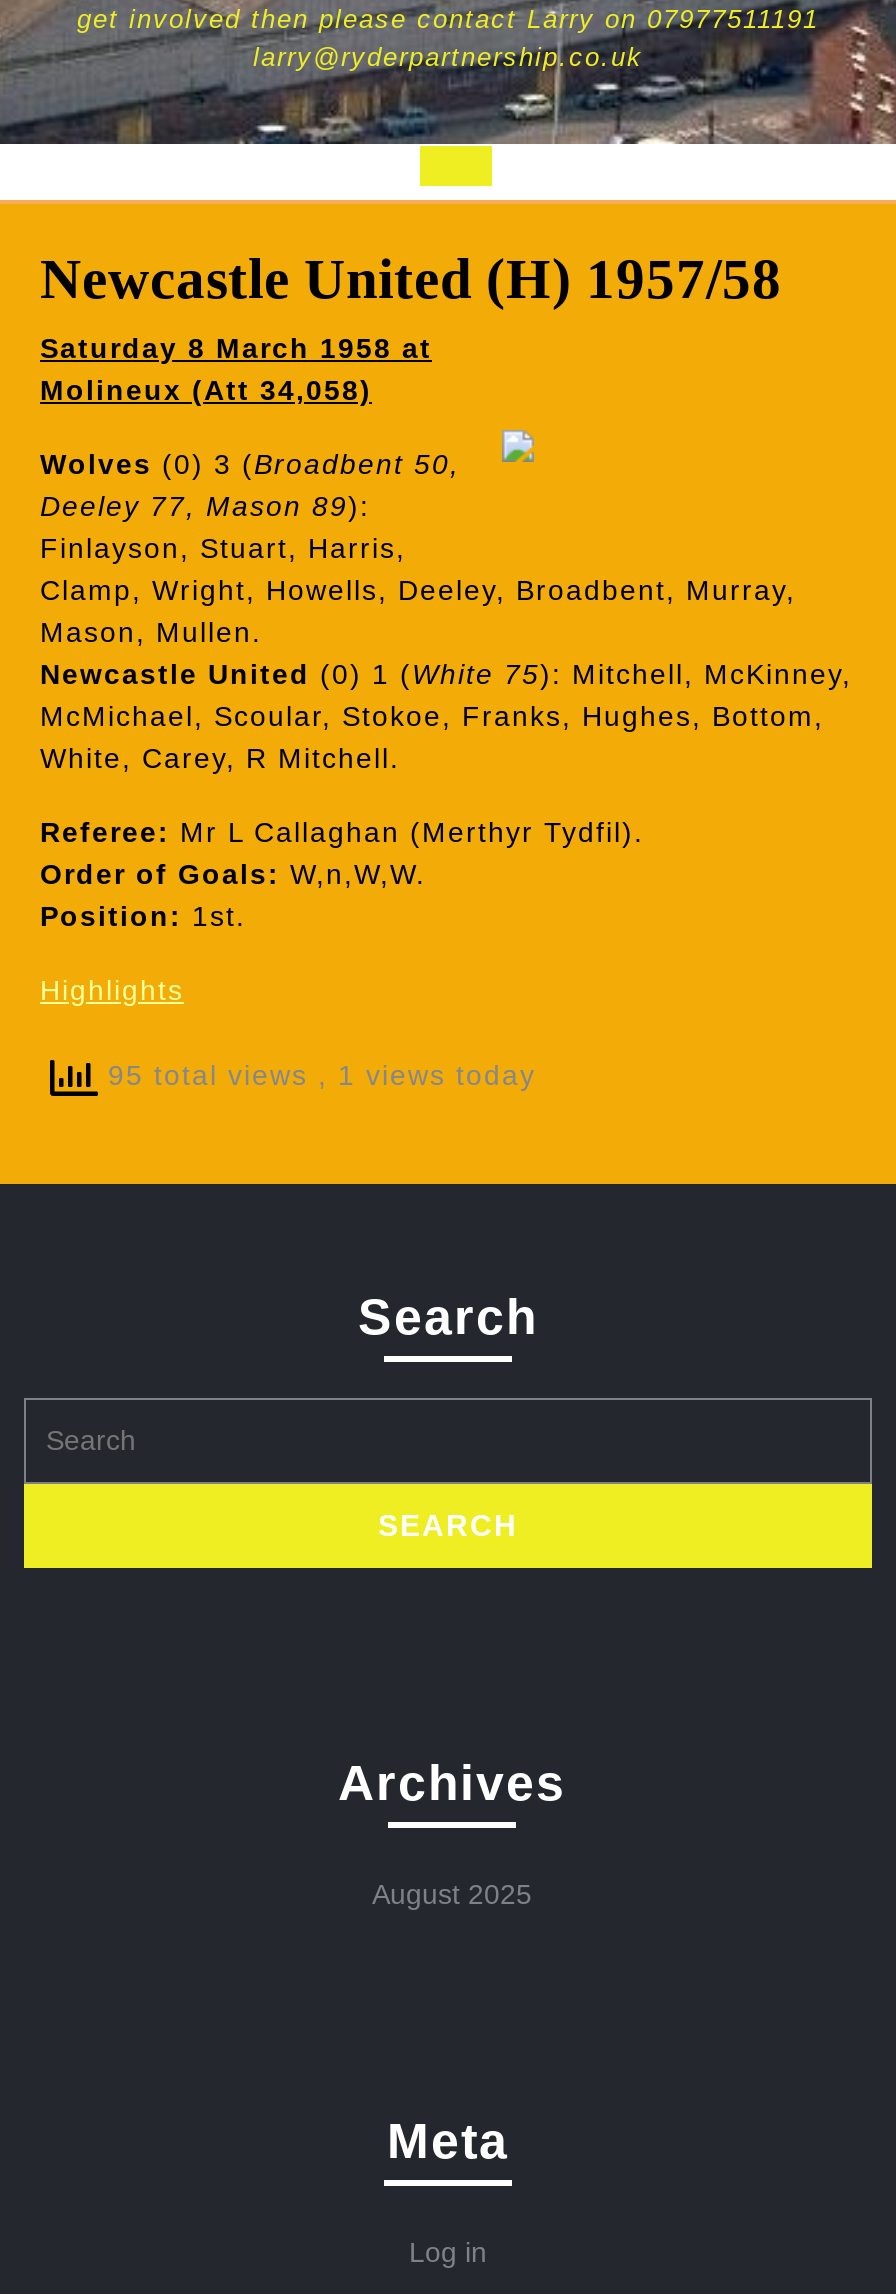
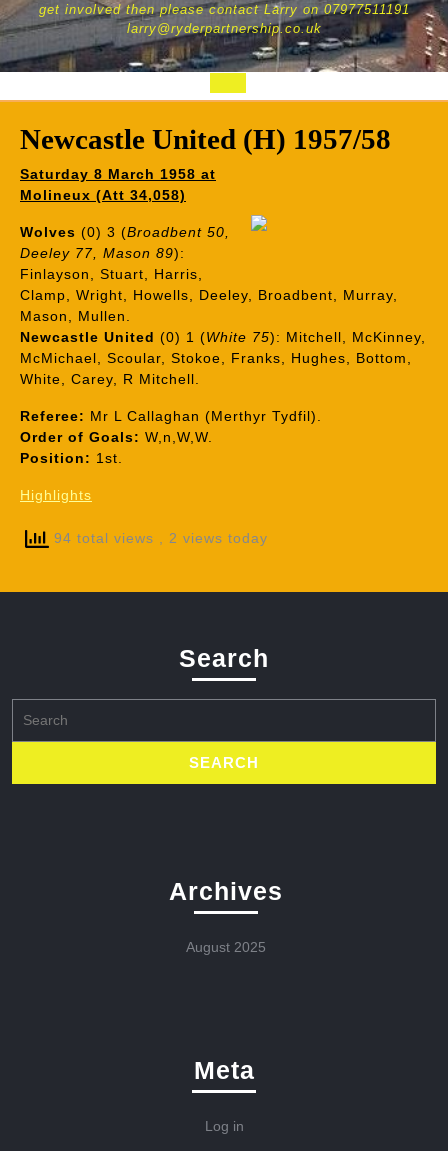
- 95 total views, 1 views today
+ 94 total views, 2 views today
